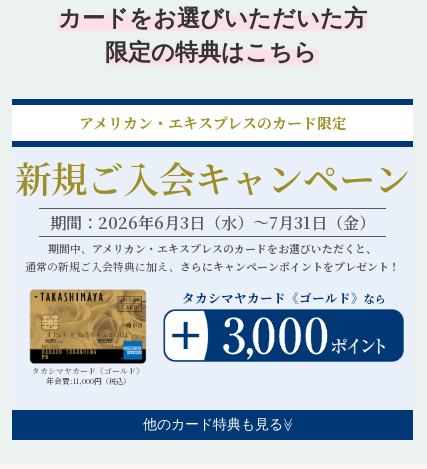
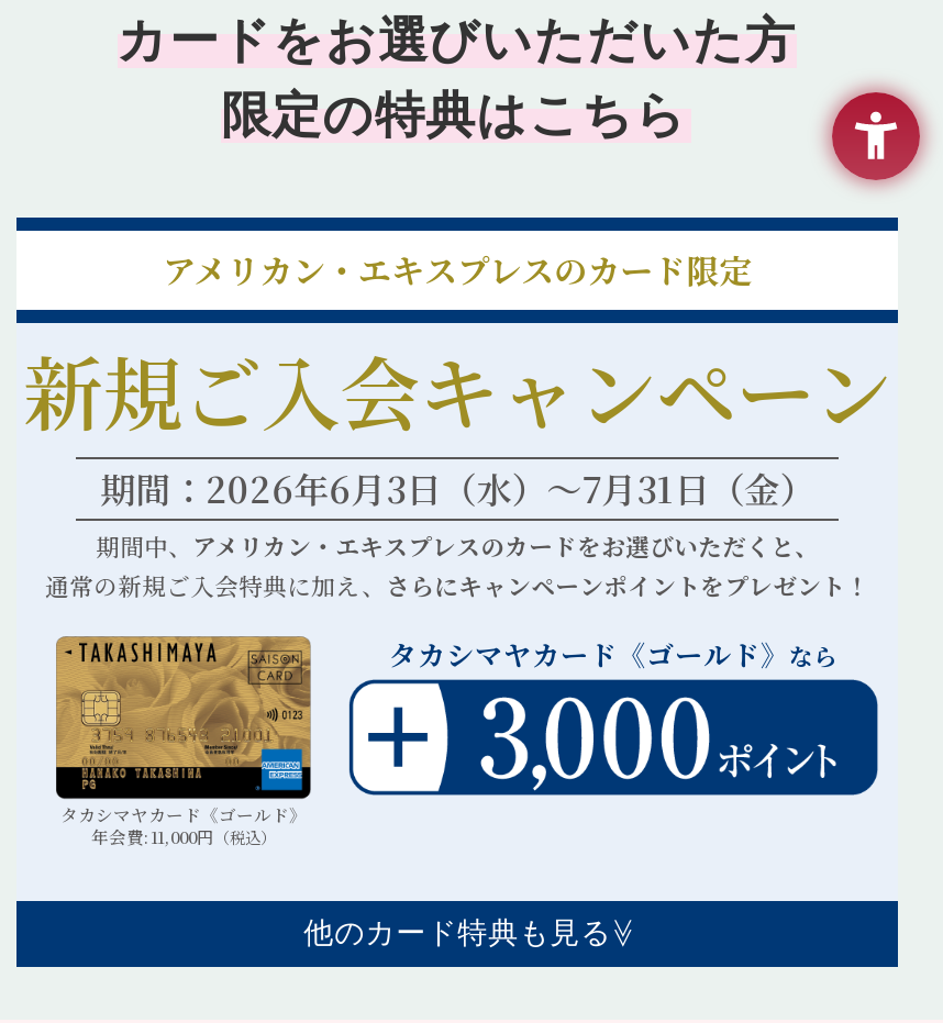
+ [image]
